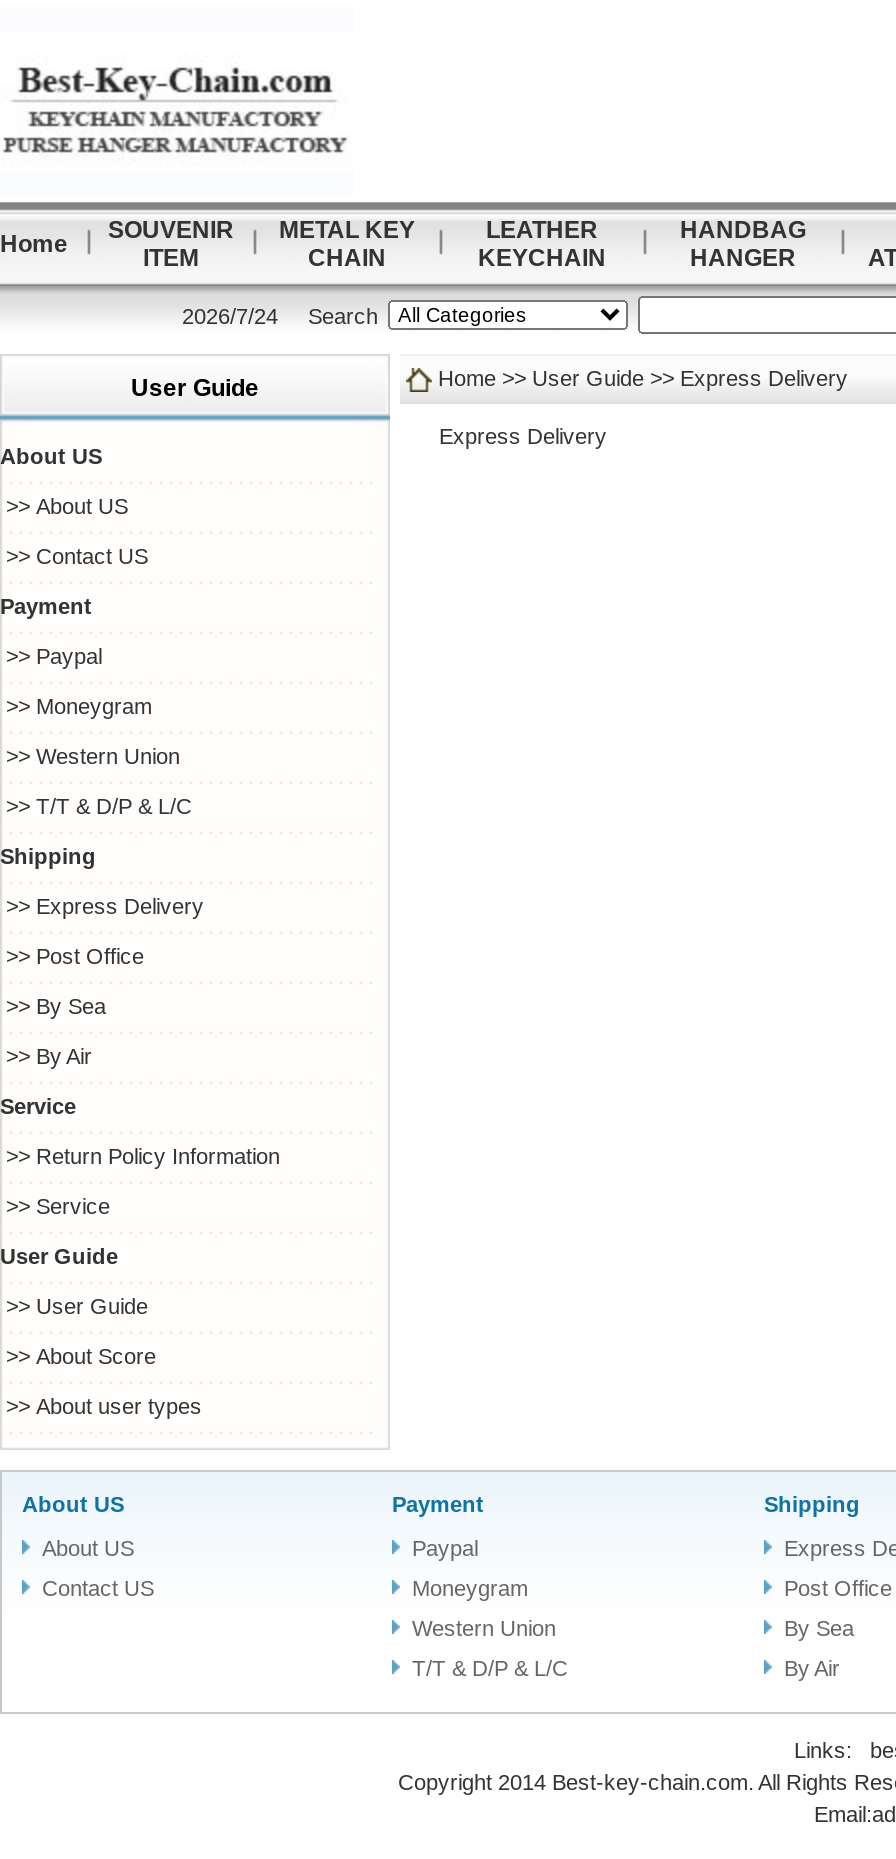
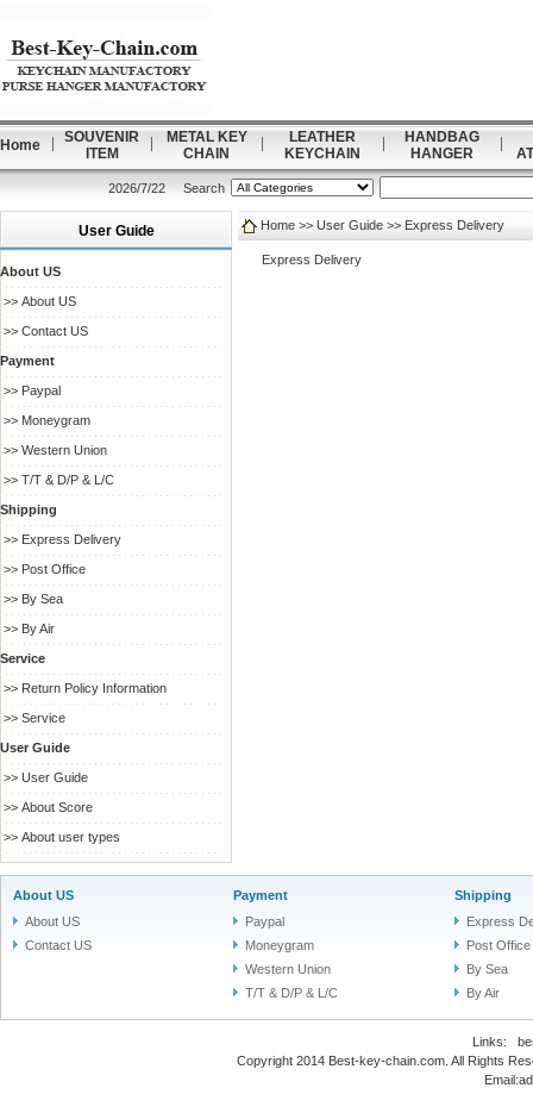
- 2026/7/24 Search
+ 2026/7/22 Search
